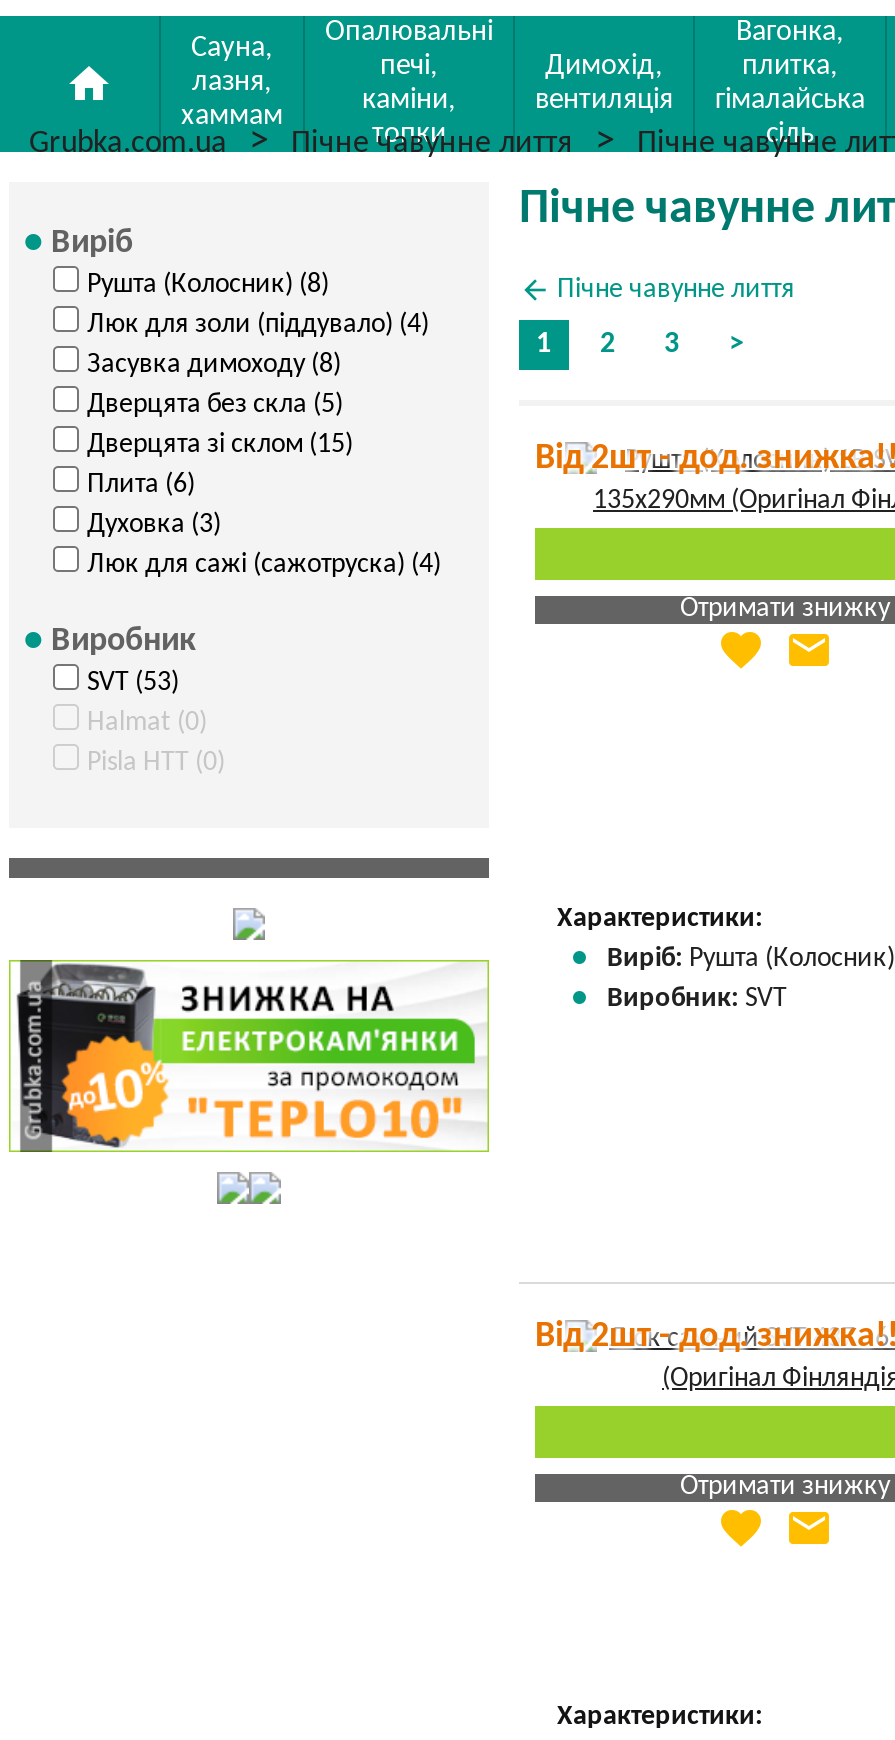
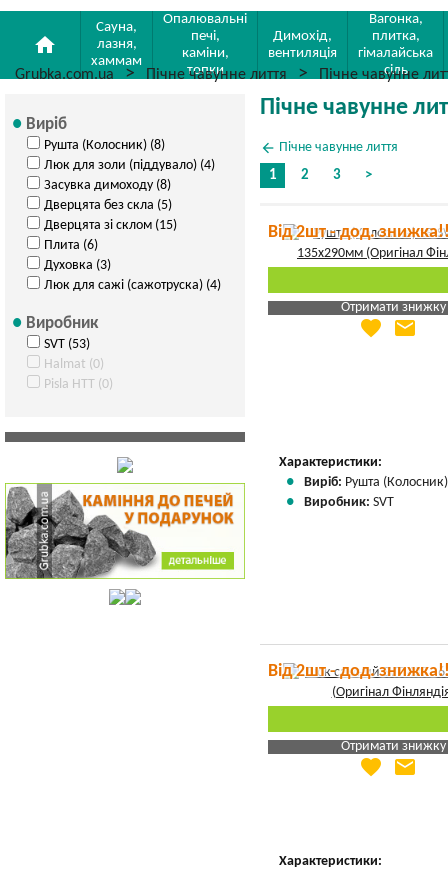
- [image]
+ [image]
